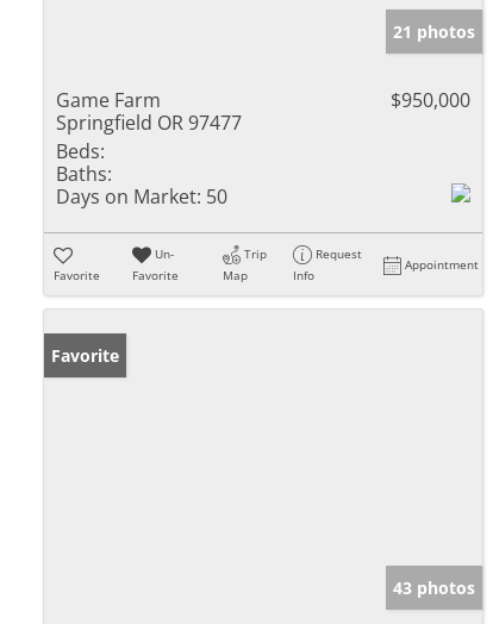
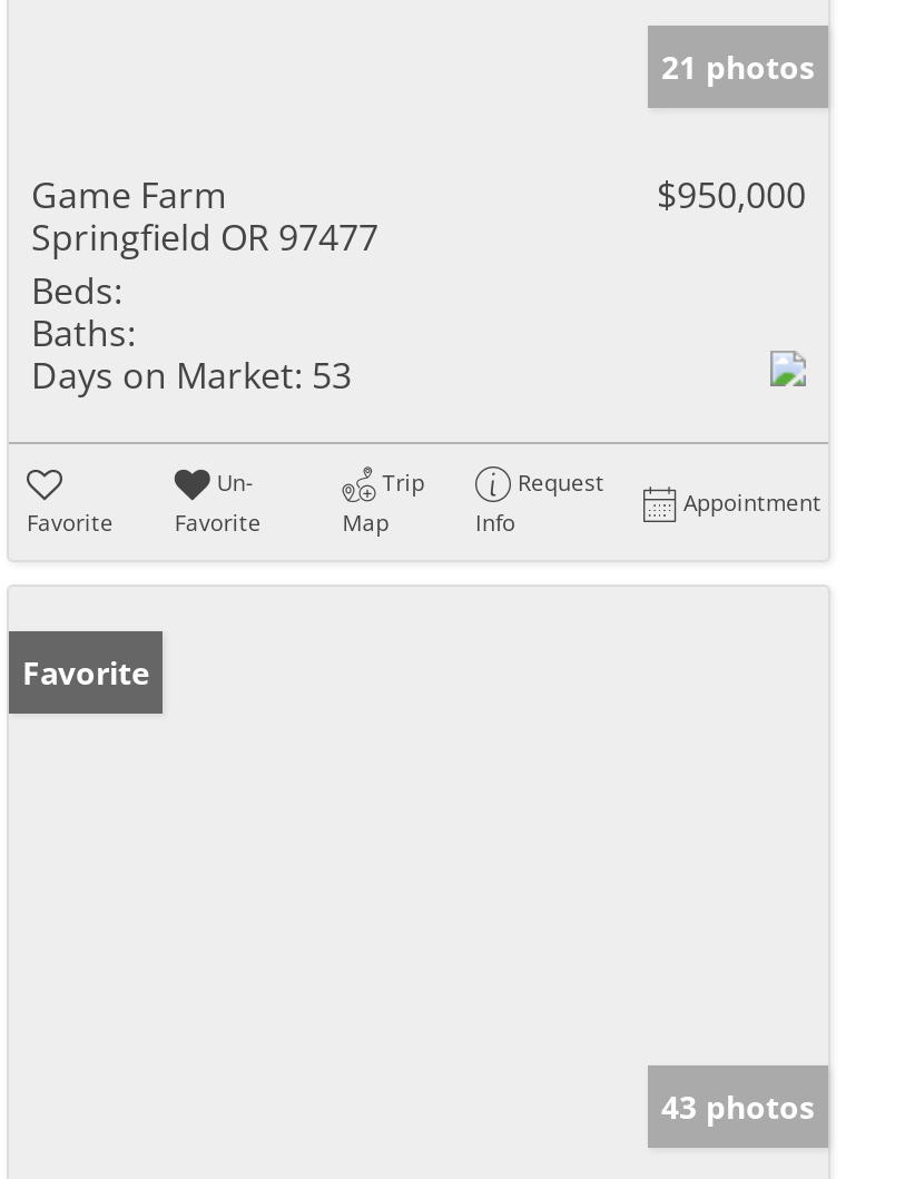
- Days on Market: 50
+ Days on Market: 53
